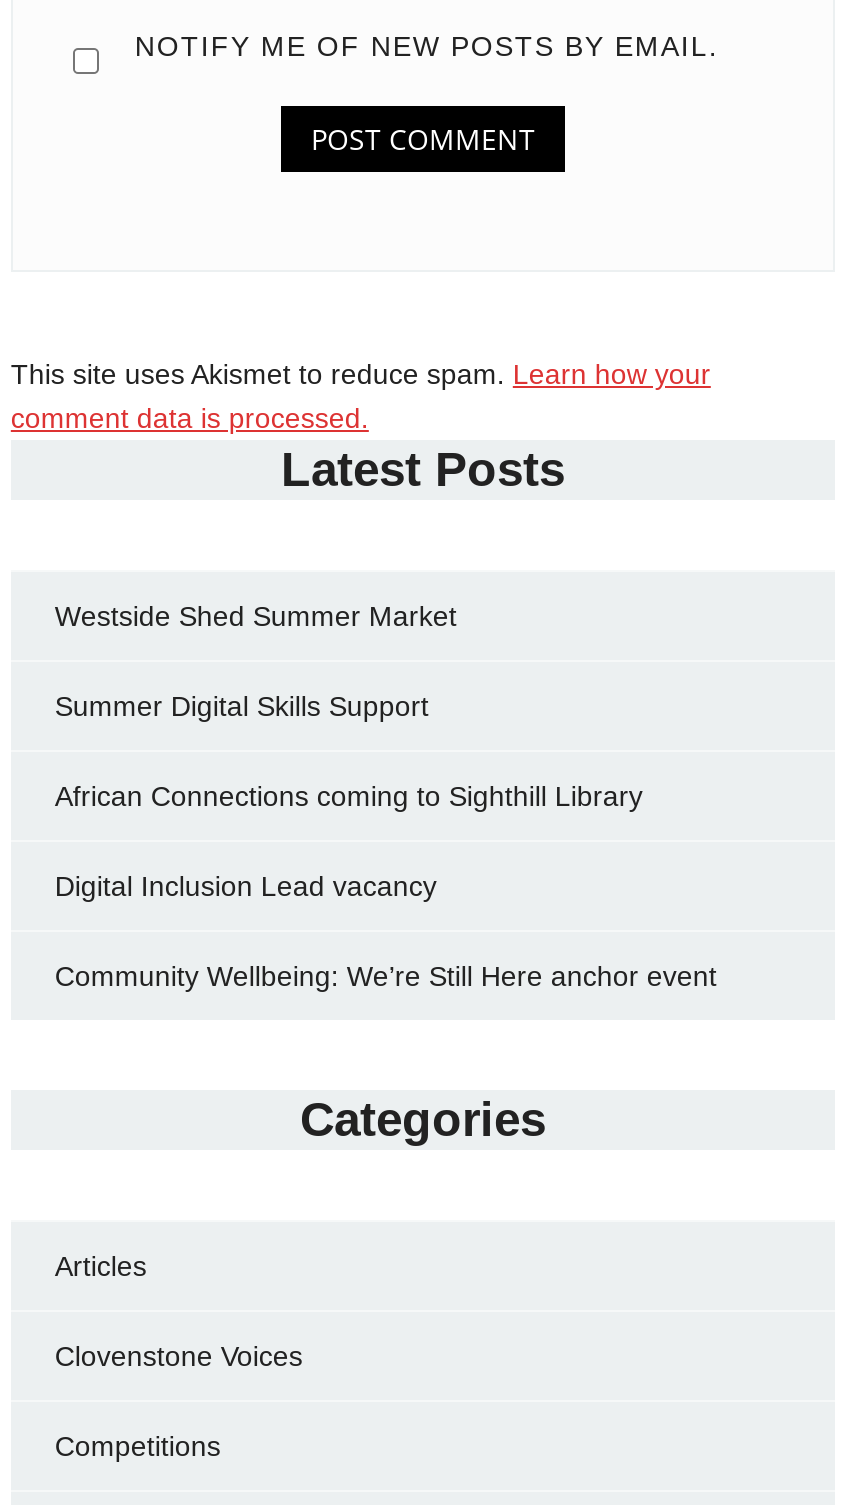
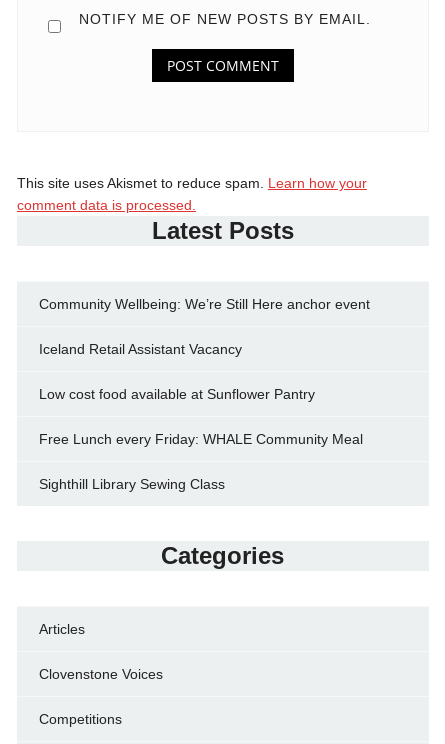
- Westside Shed Summer Market
- Summer Digital Skills Support
- African Connections coming to Sighthill Library
- Digital Inclusion Lead vacancy

moved up: Community Wellbeing: We’re Still Here anchor event

+ Iceland Retail Assistant Vacancy
+ Low cost food available at Sunflower Pantry
+ Free Lunch every Friday: WHALE Community Meal
+ Sighthill Library Sewing Class
